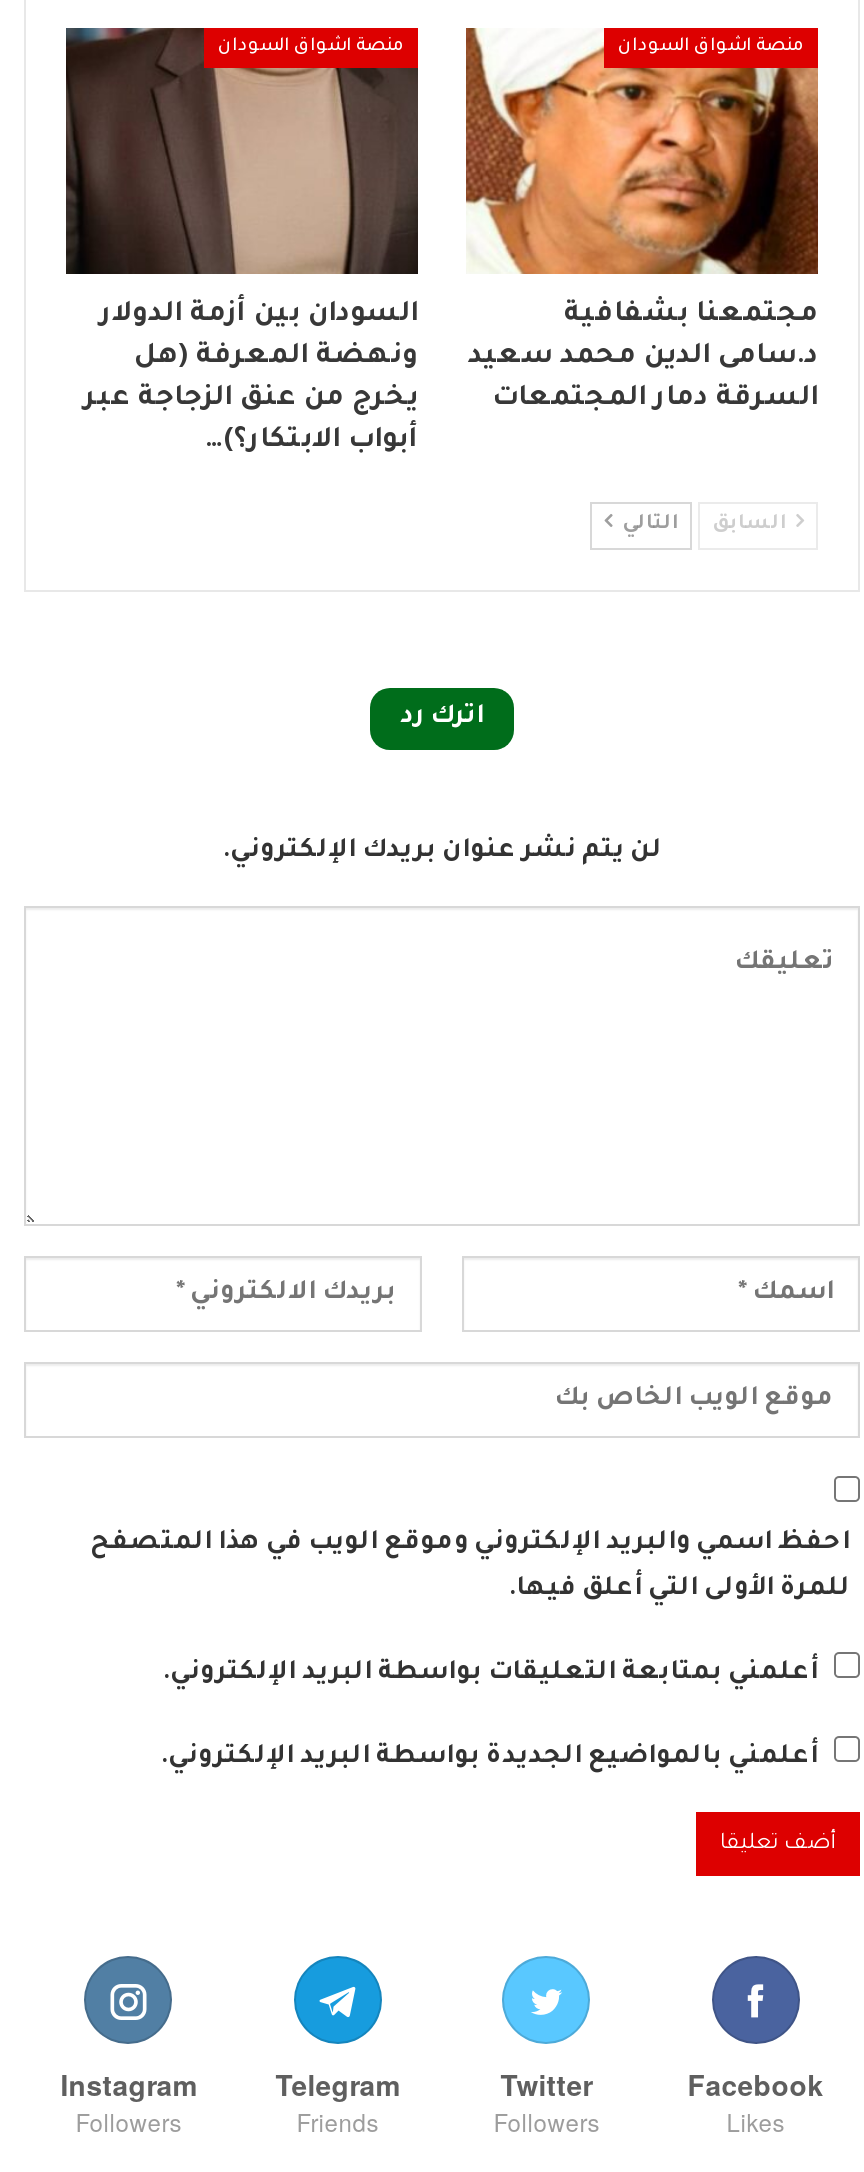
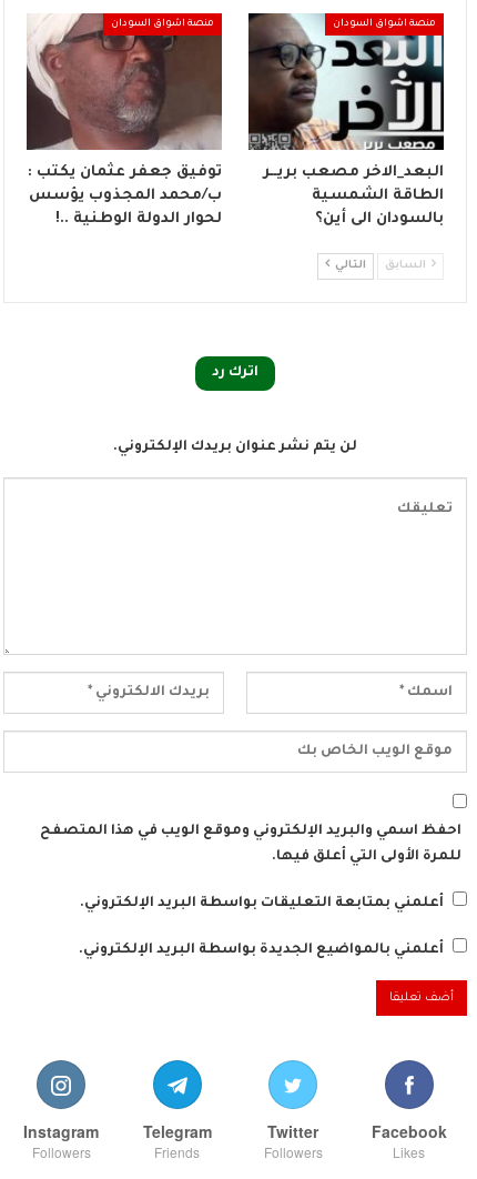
- [image]
- السودان بين أزمة الدولار
- ونهضة المعرفة (هل
- يخرج من عنق الزجاجة عبر
- أبواب الابتكار؟)…
+ [image]
+ توفيق جعفر عثمان يكتب :
+ ب/محمد المجذوب يؤسس
+ لحوار الدولة الوطنية ..!

- [image]
- مجتمعنا بشفافية
- د.سامى الدين محمد سعيد
- السرقة دمار المجتمعات
+ [image]
+ البعد_الاخر مصعب بريــر
+ الطاقة الشمسية
+ بالسودان الى أين؟
